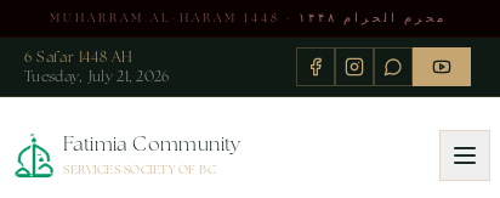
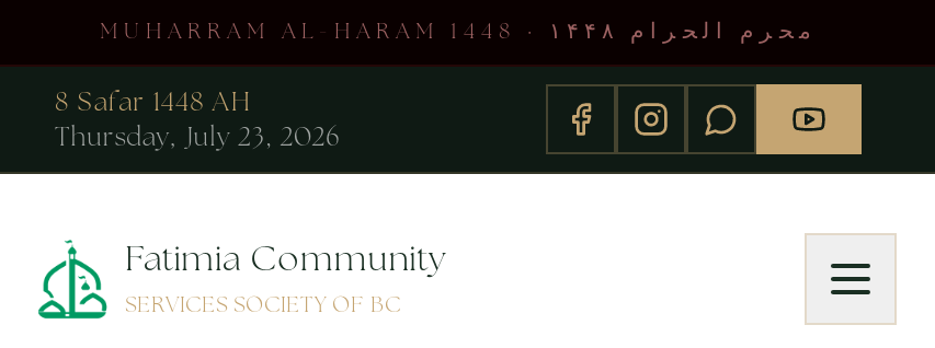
- 6 Safar 1448 AH
+ 8 Safar 1448 AH

- Tuesday, July 21, 2026
+ Thursday, July 23, 2026
